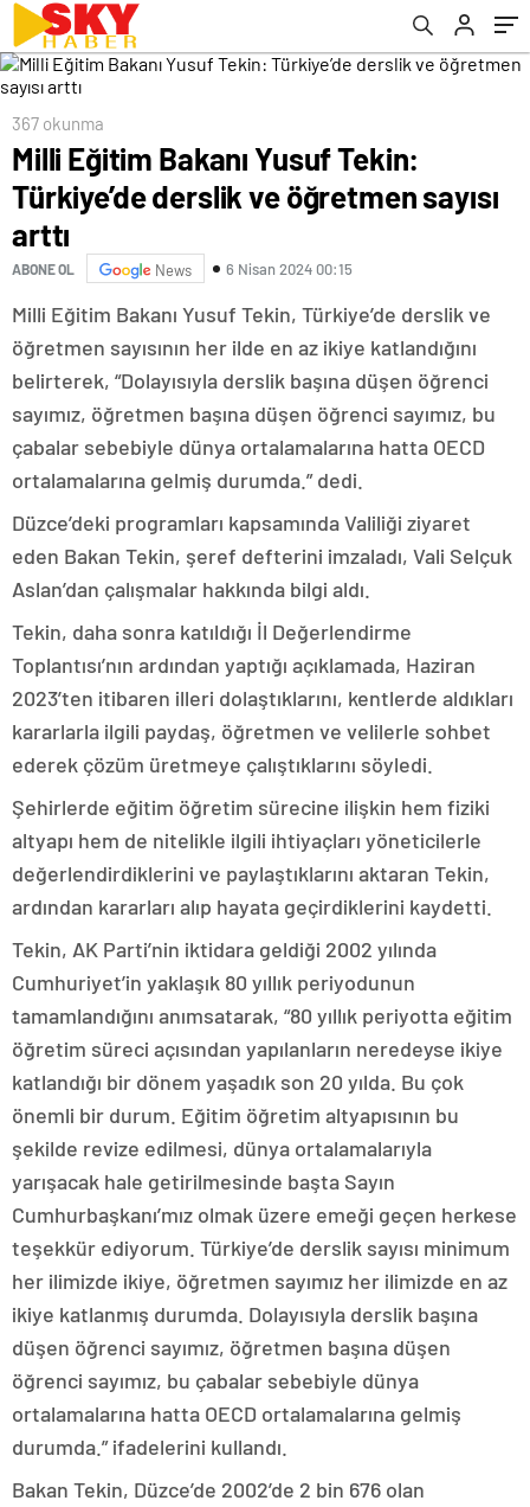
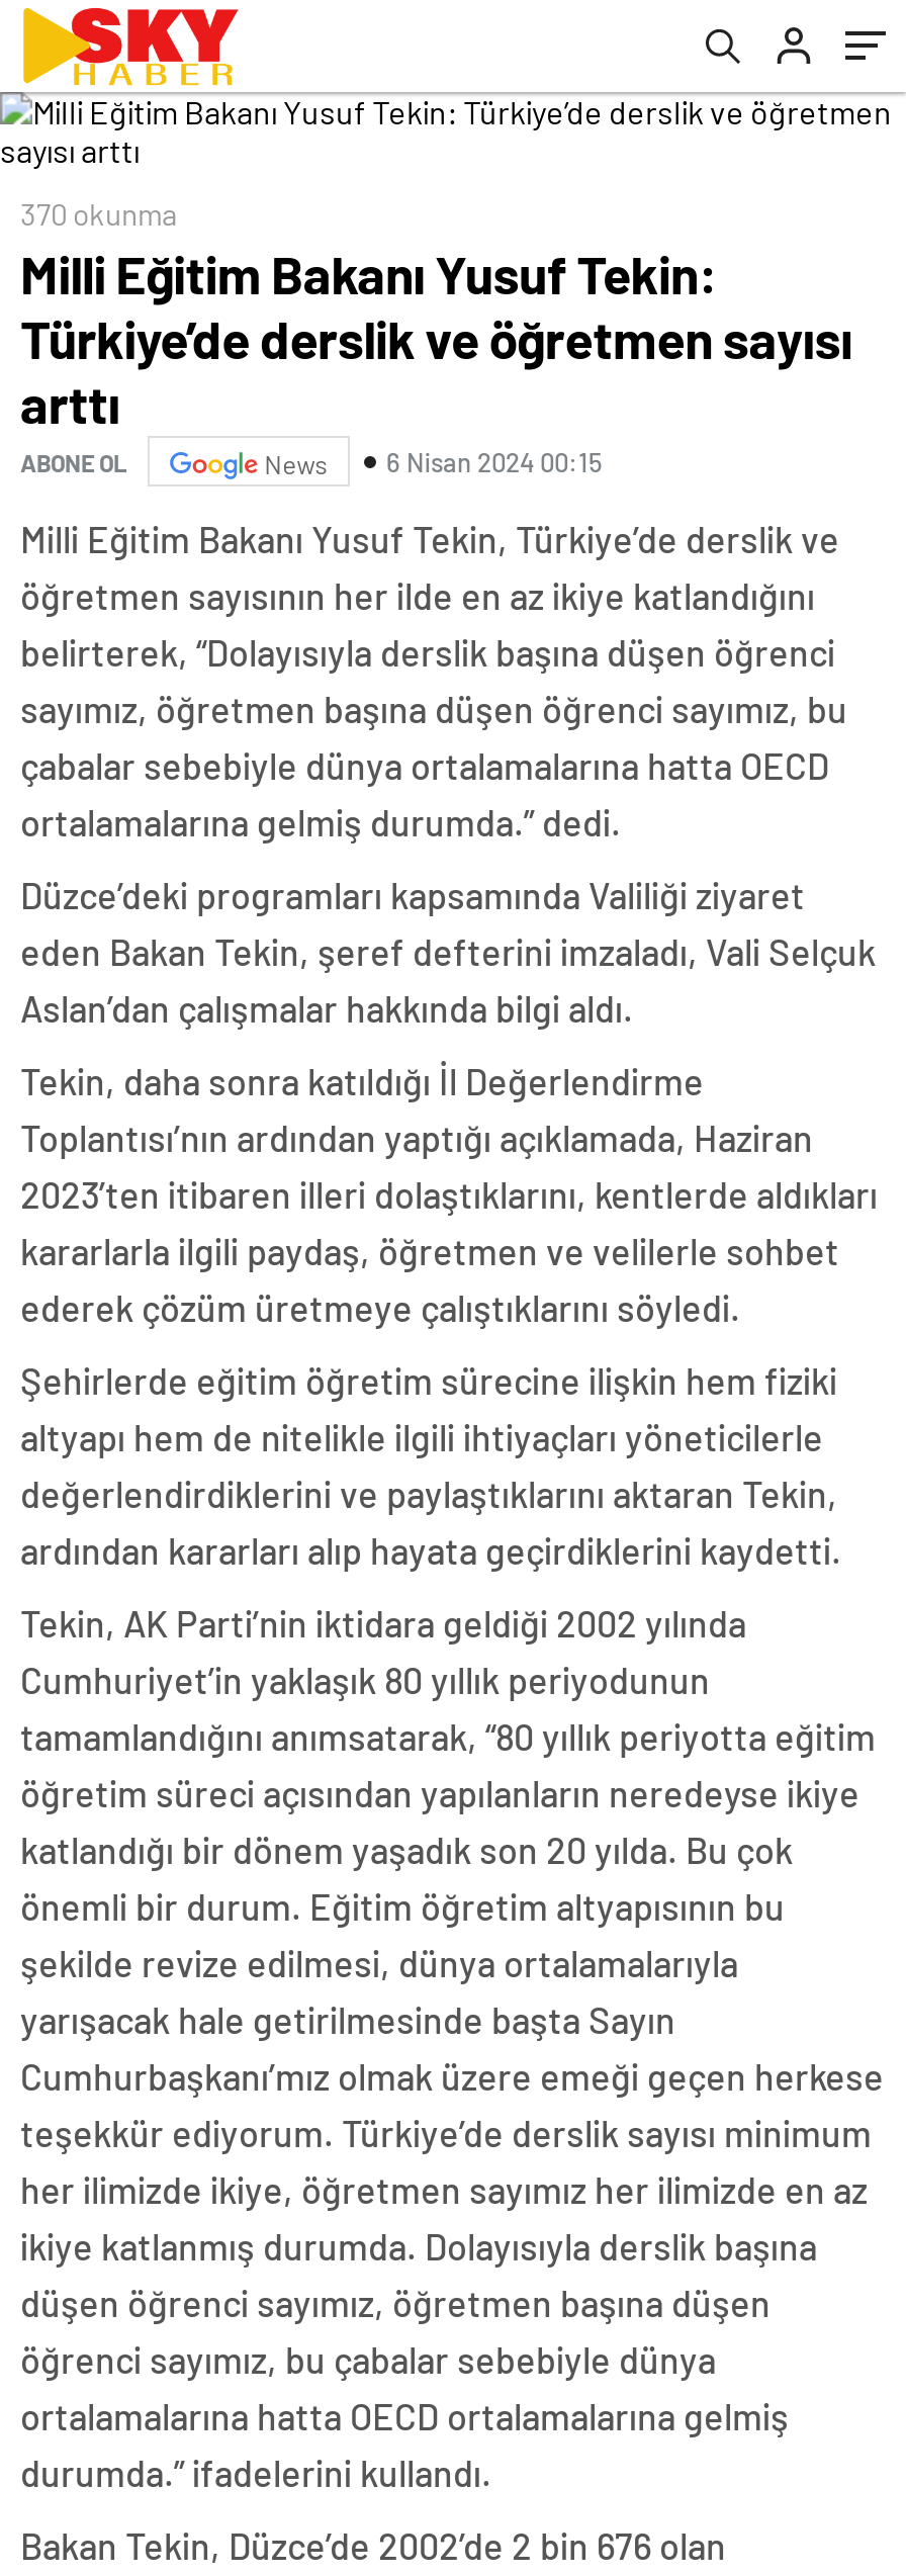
- 367 okunma
+ 370 okunma
